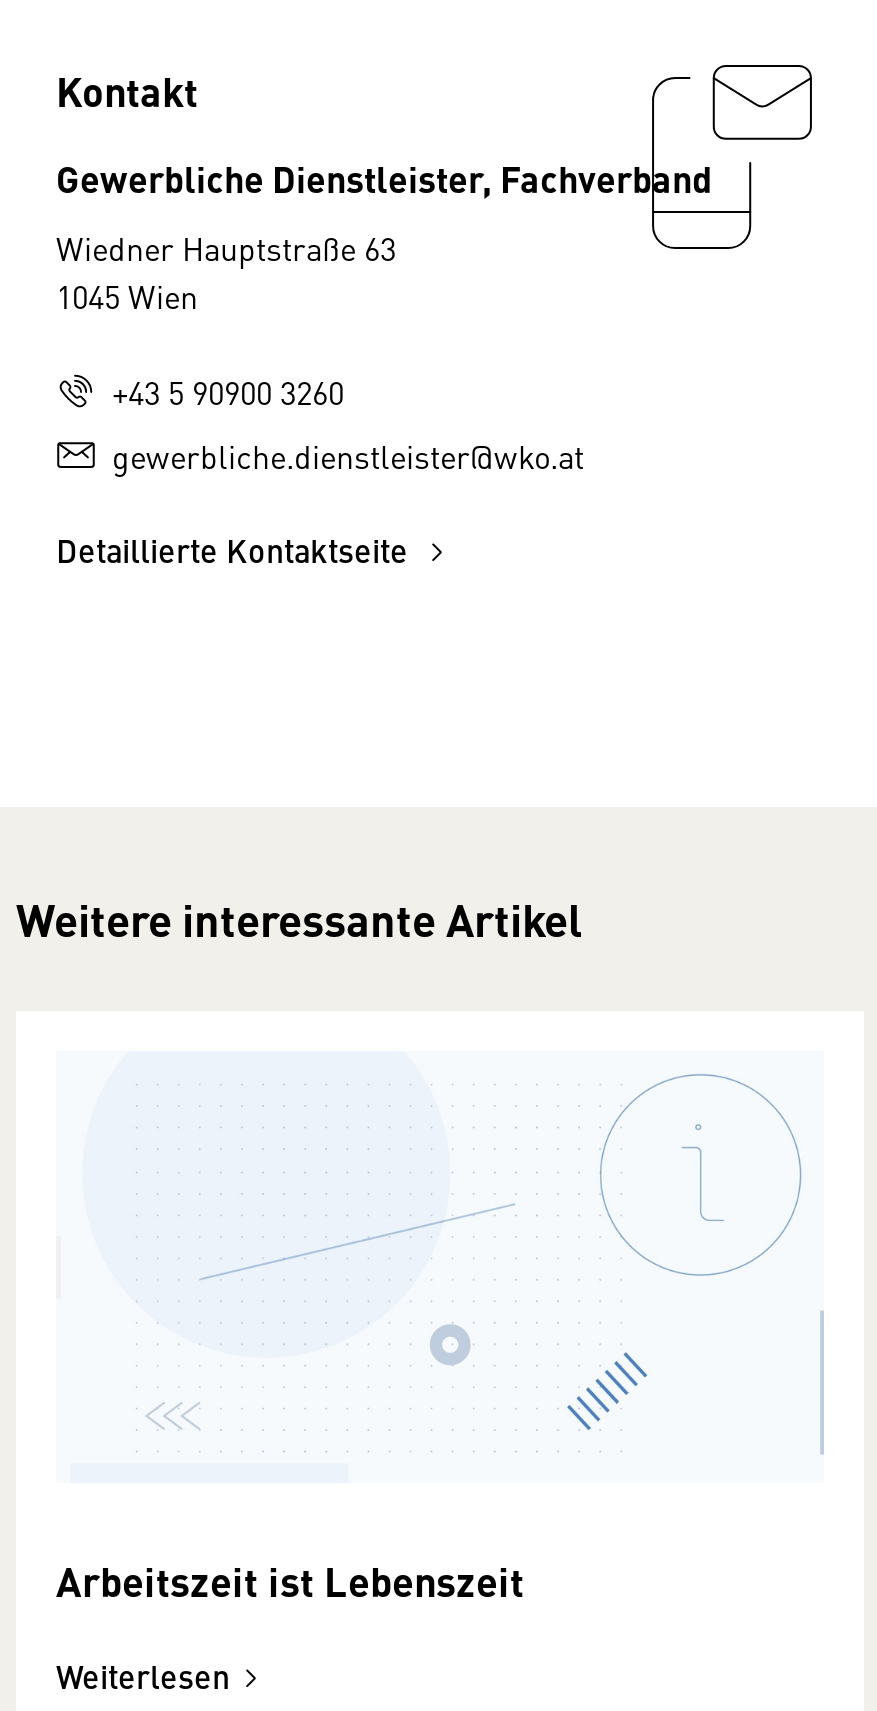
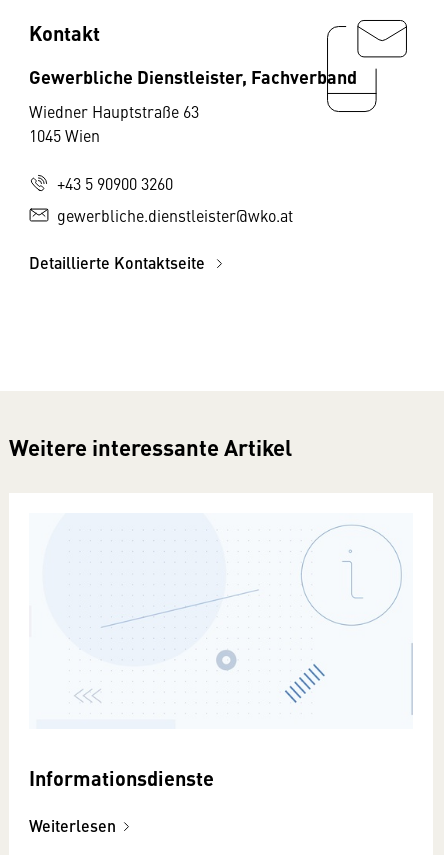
- Arbeitszeit ist Lebenszeit
+ Informationsdienste
